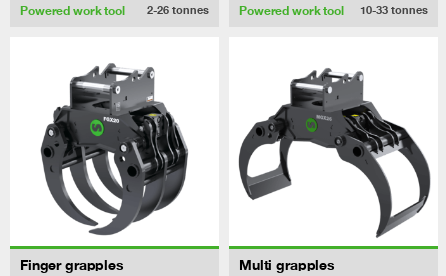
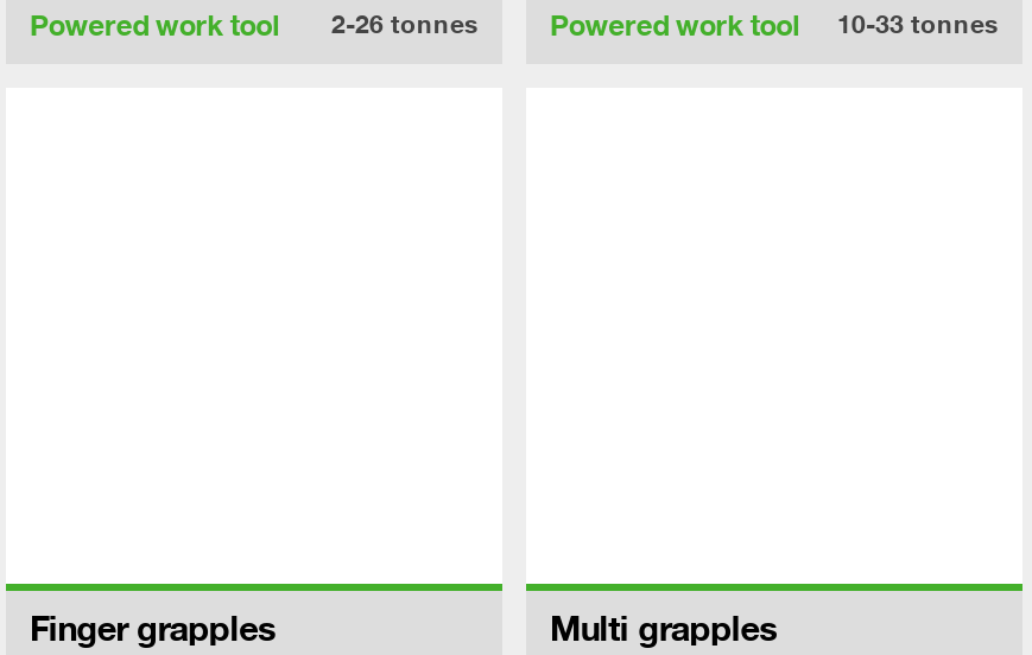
- [image]

- [image]
